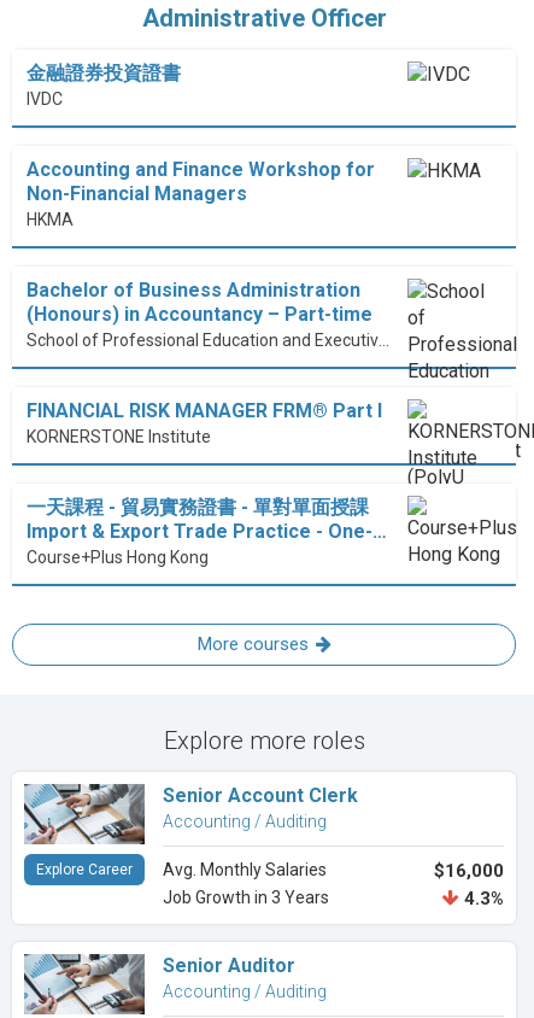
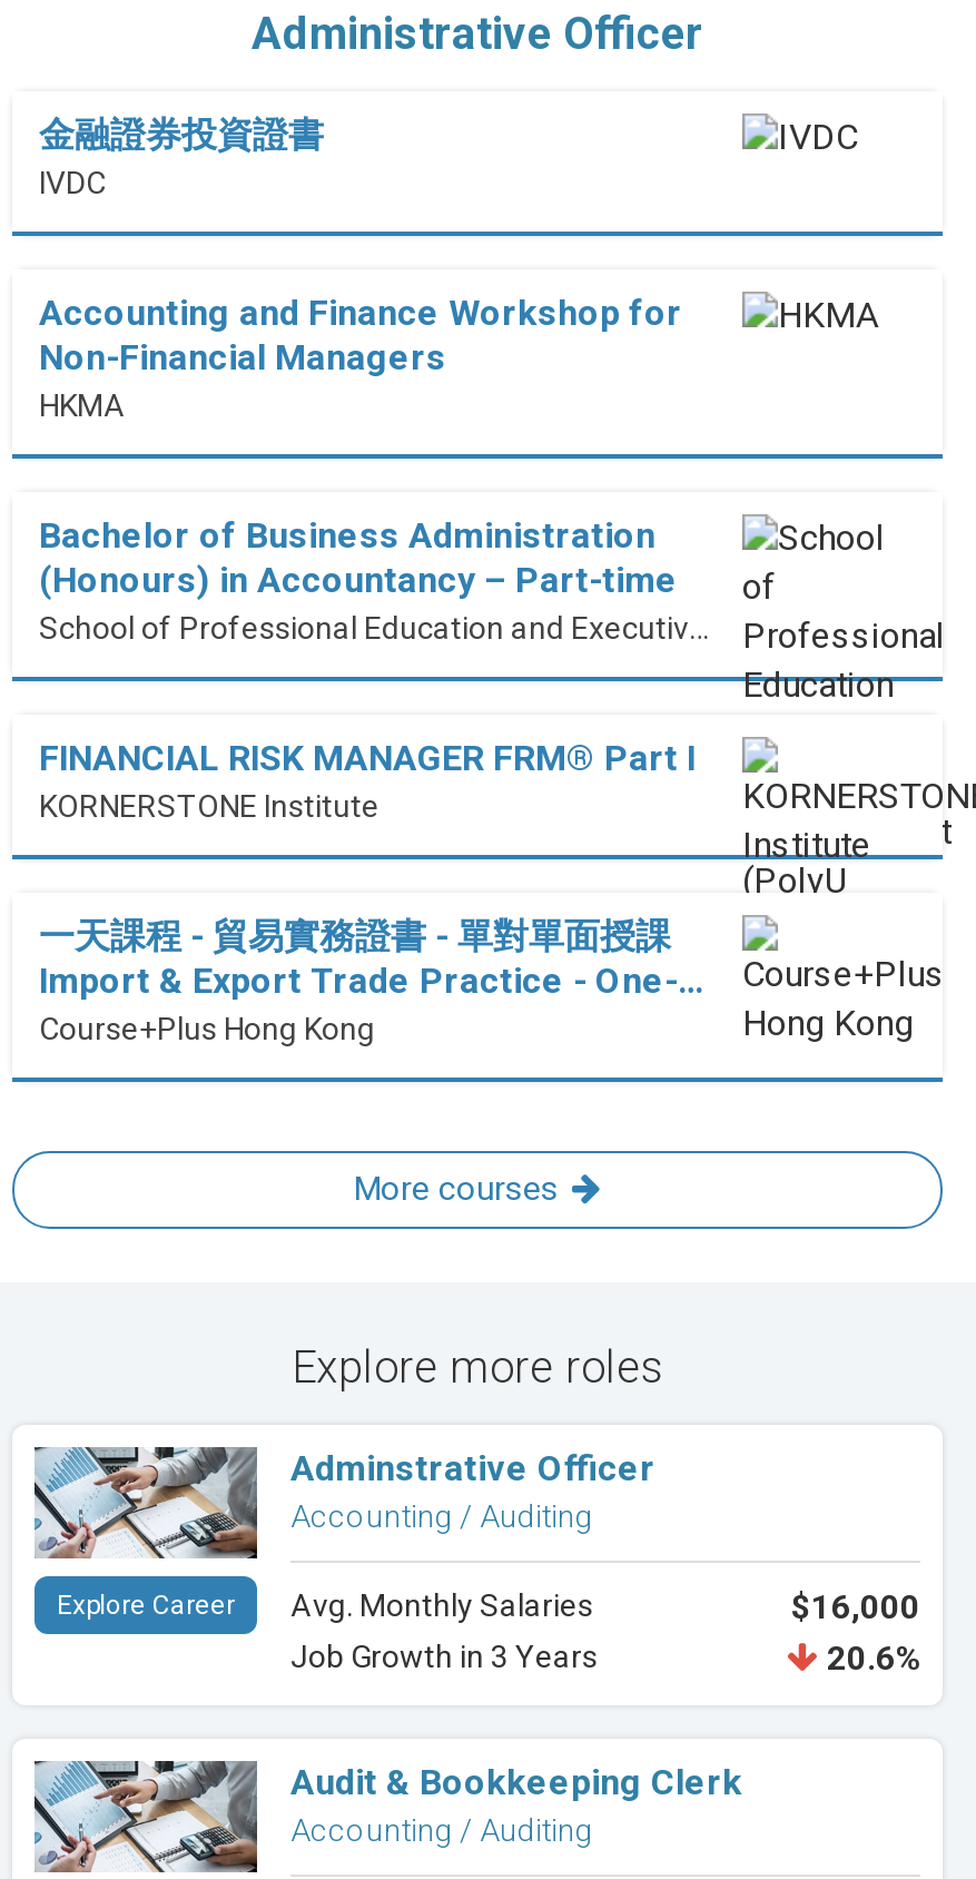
- Senior Account Clerk
+ Adminstrative Officer

- 4.3%
+ 20.6%

- Senior Auditor
+ Audit & Bookkeeping Clerk
